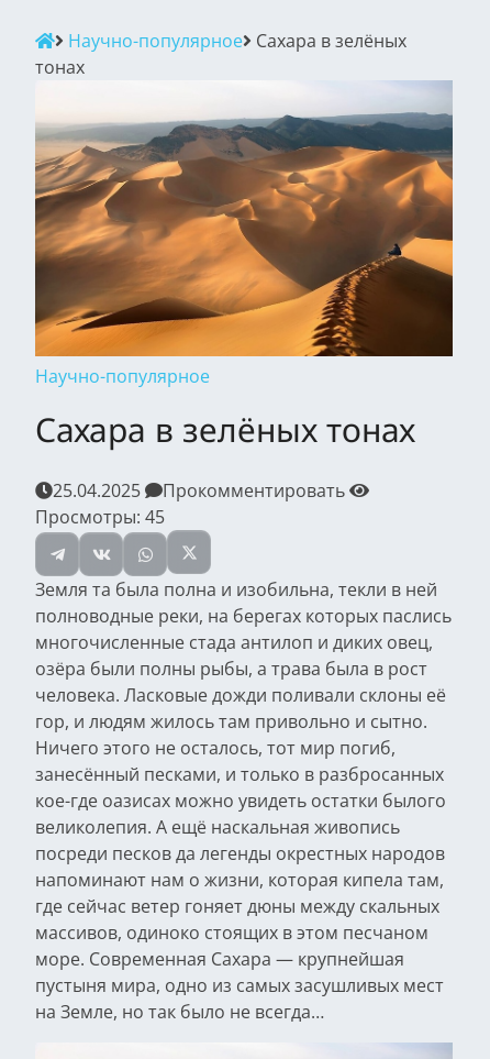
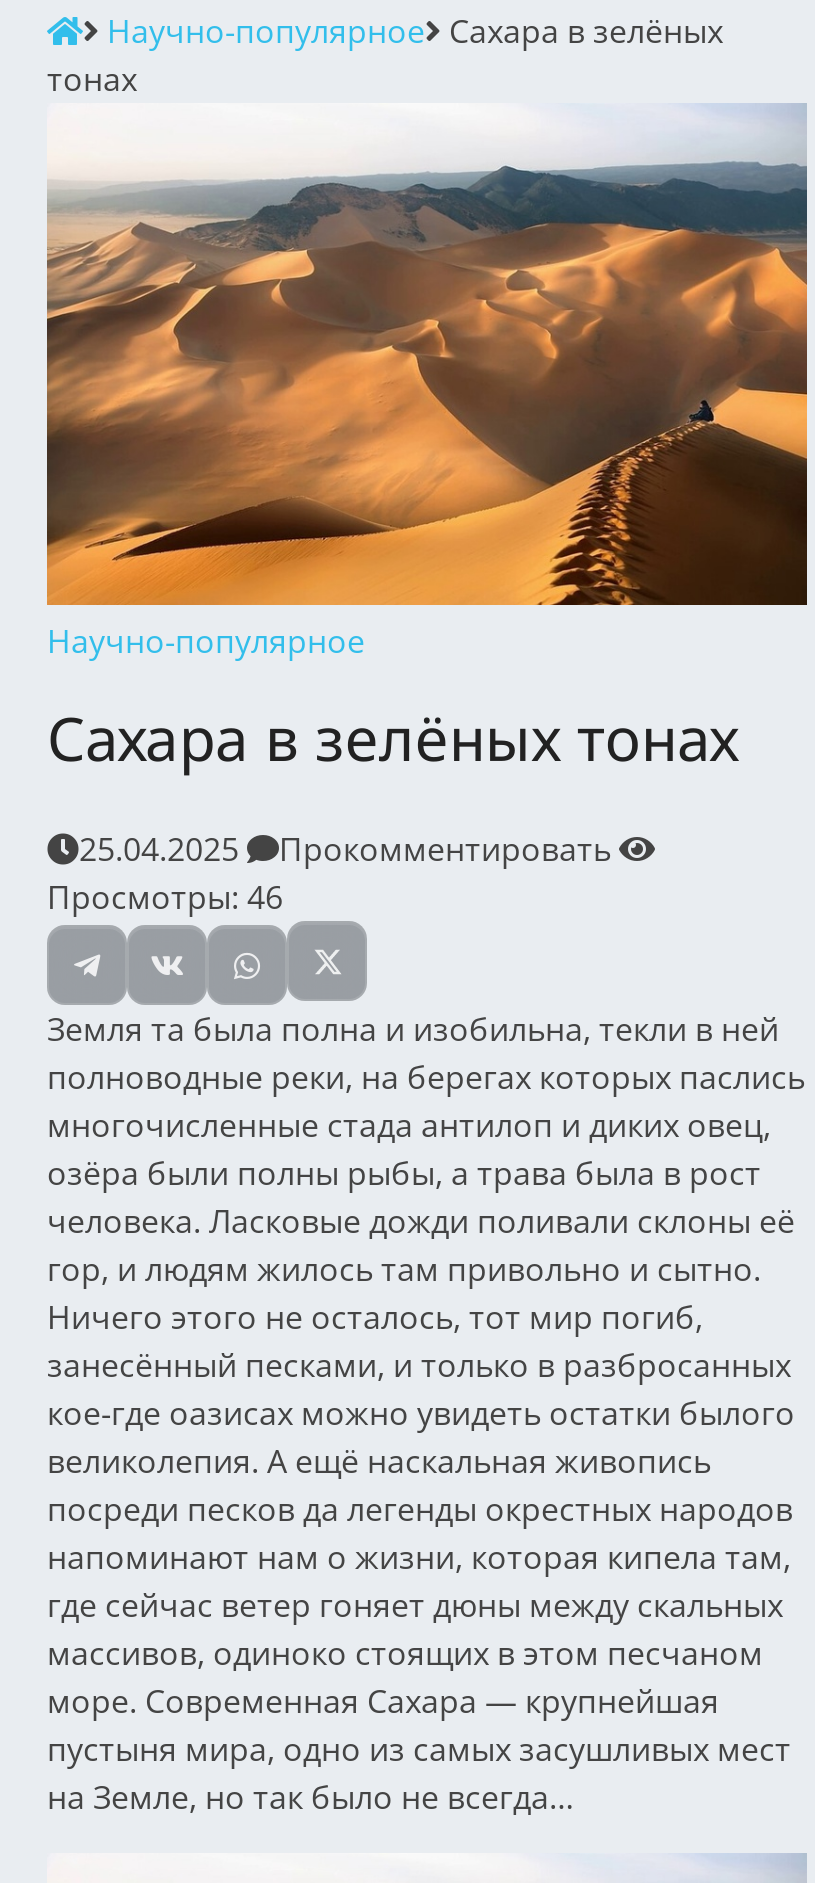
- Просмотры: 45
+ Просмотры: 46
